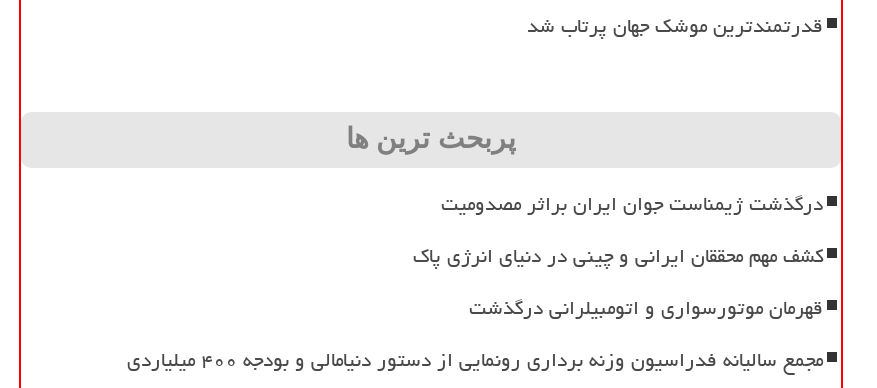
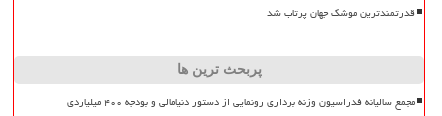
- درگذشت ژیمناست جوان ایران براثر مصدومیت
- کشف مهم محققان ایرانی و چینی در دنیای انرژی پاک
- قهرمان موتورسواری و اتومبیلرانی درگذشت
